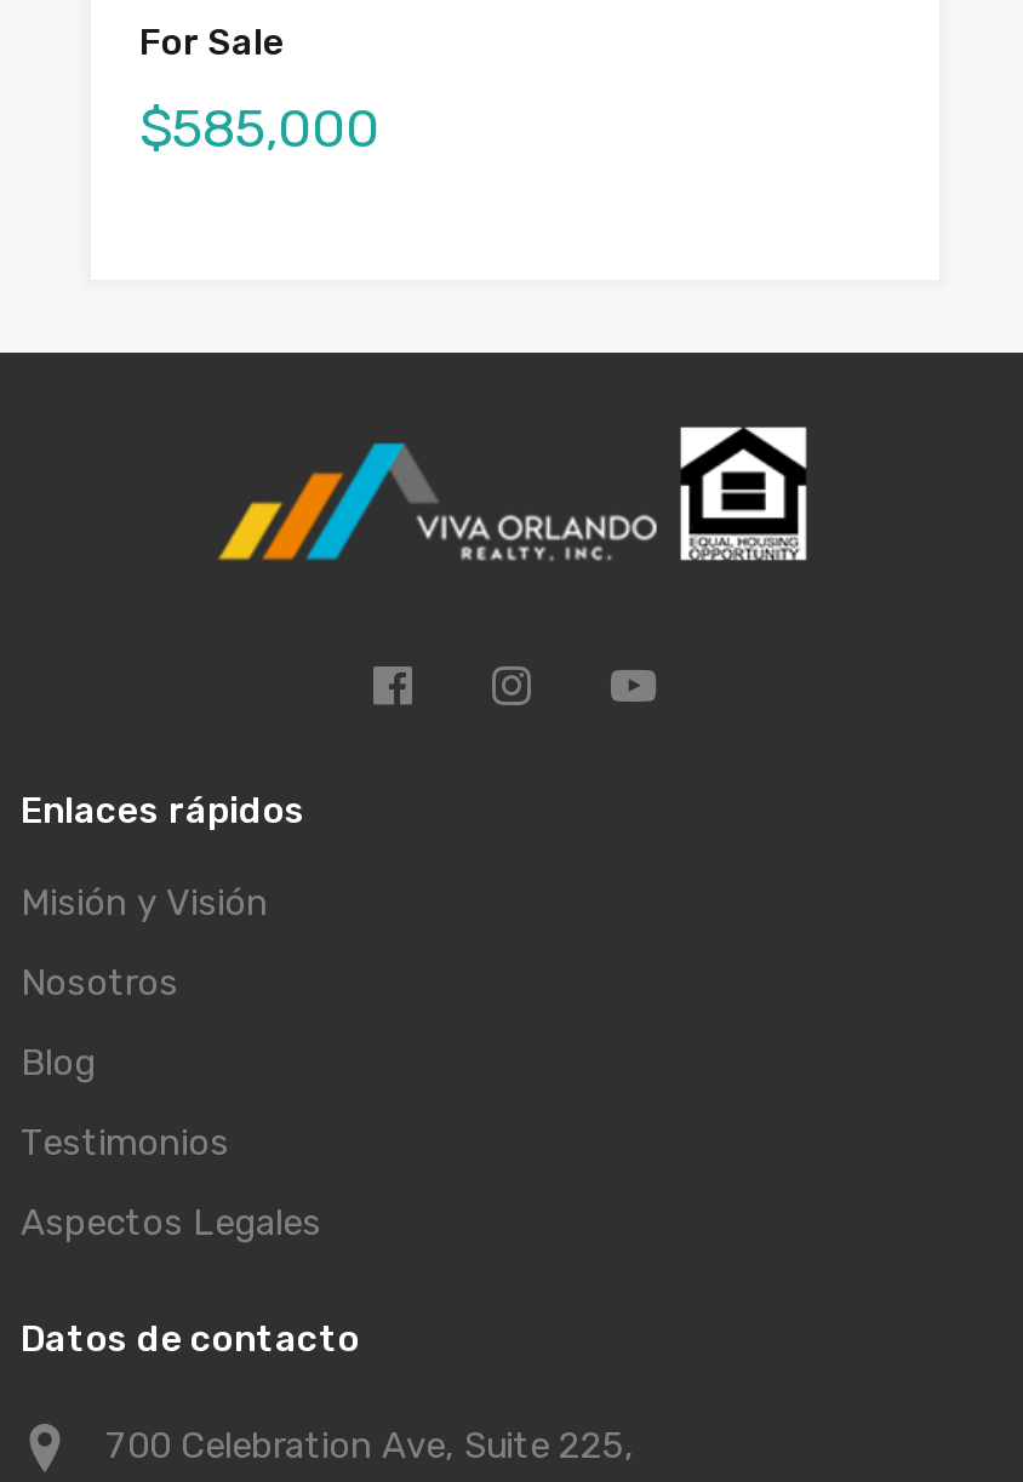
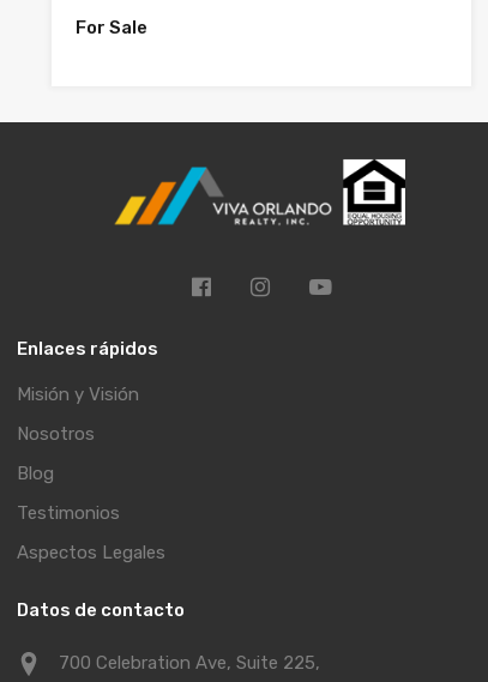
- $585,000
